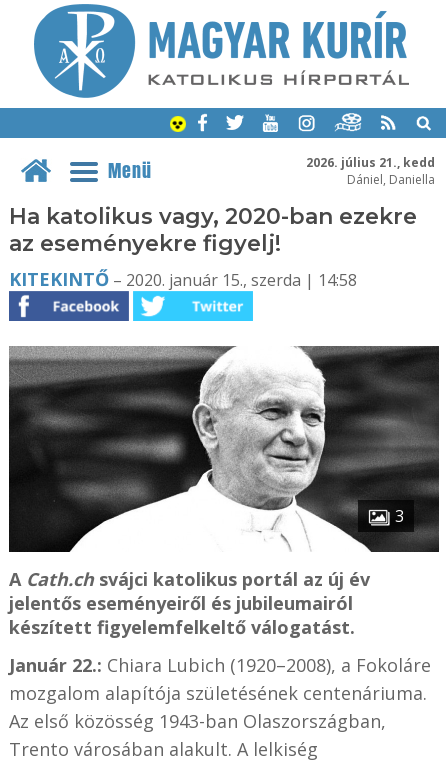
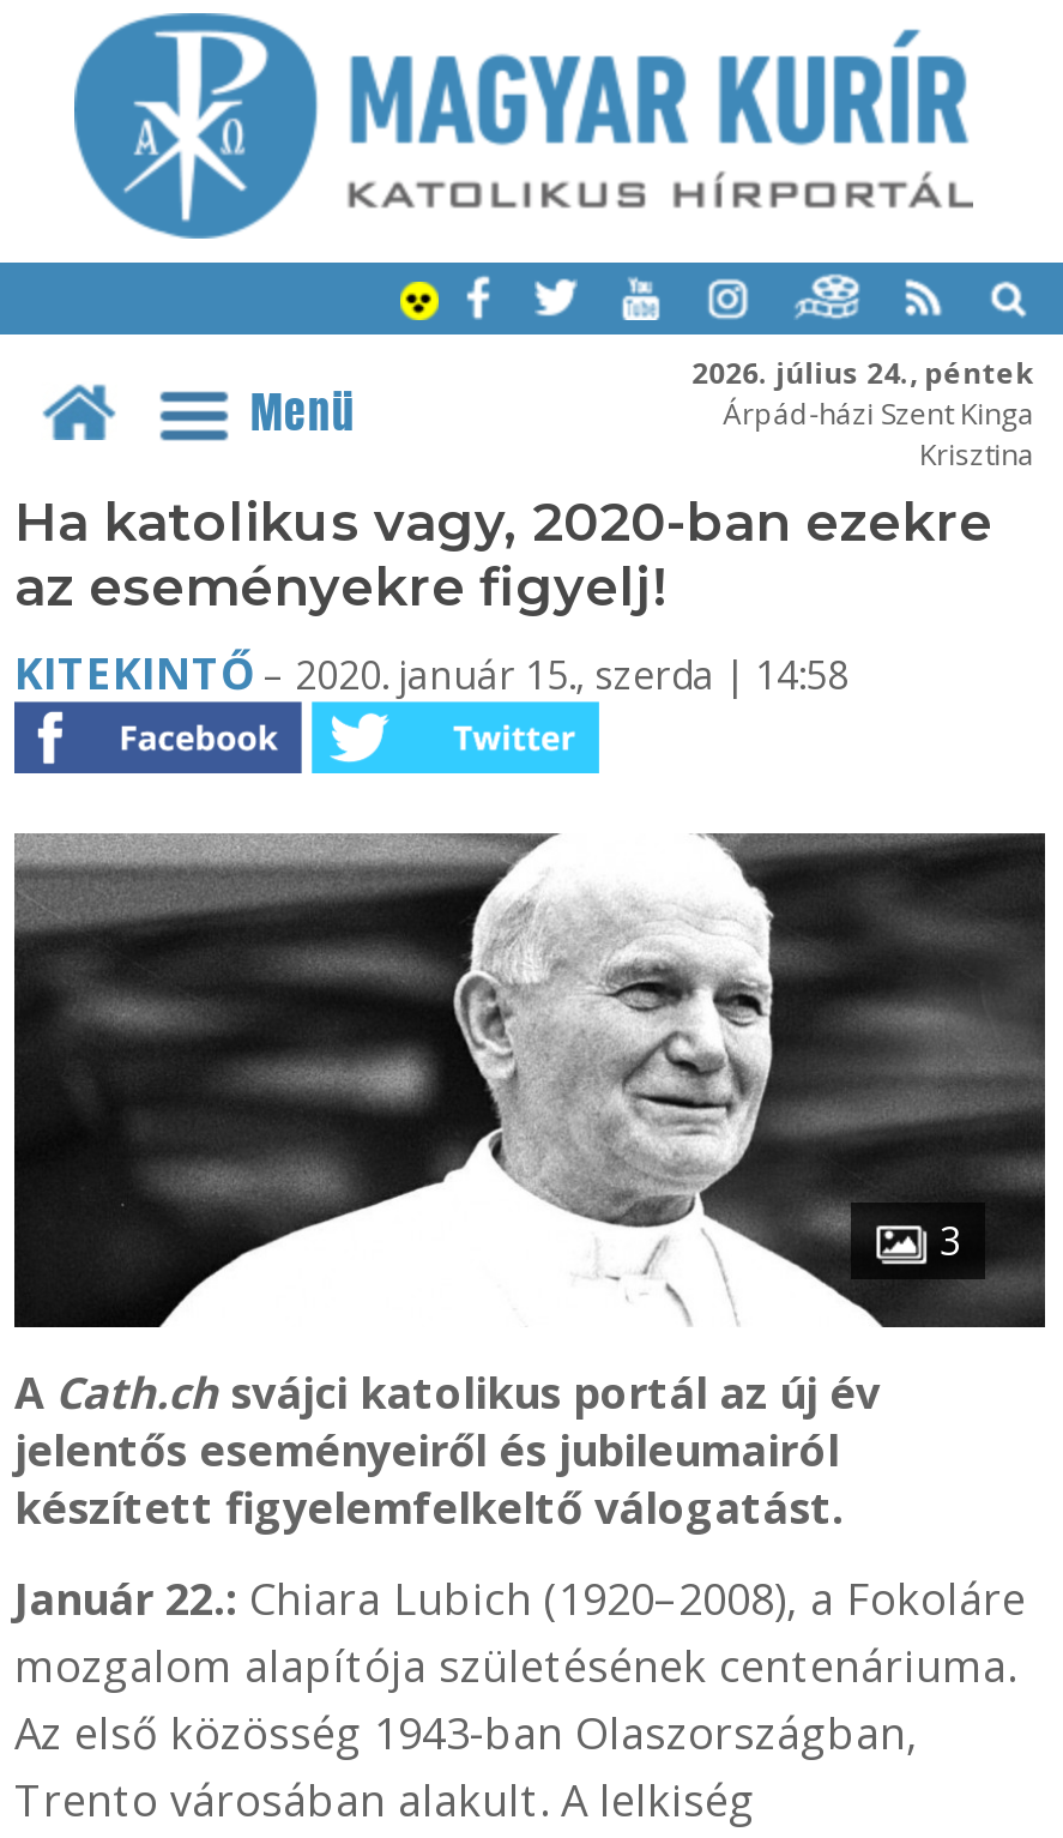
- 2026. július 21., kedd
- Dániel, Daniella
+ 2026. július 24., péntek
+ Árpád-házi Szent Kinga
+ Krisztina
